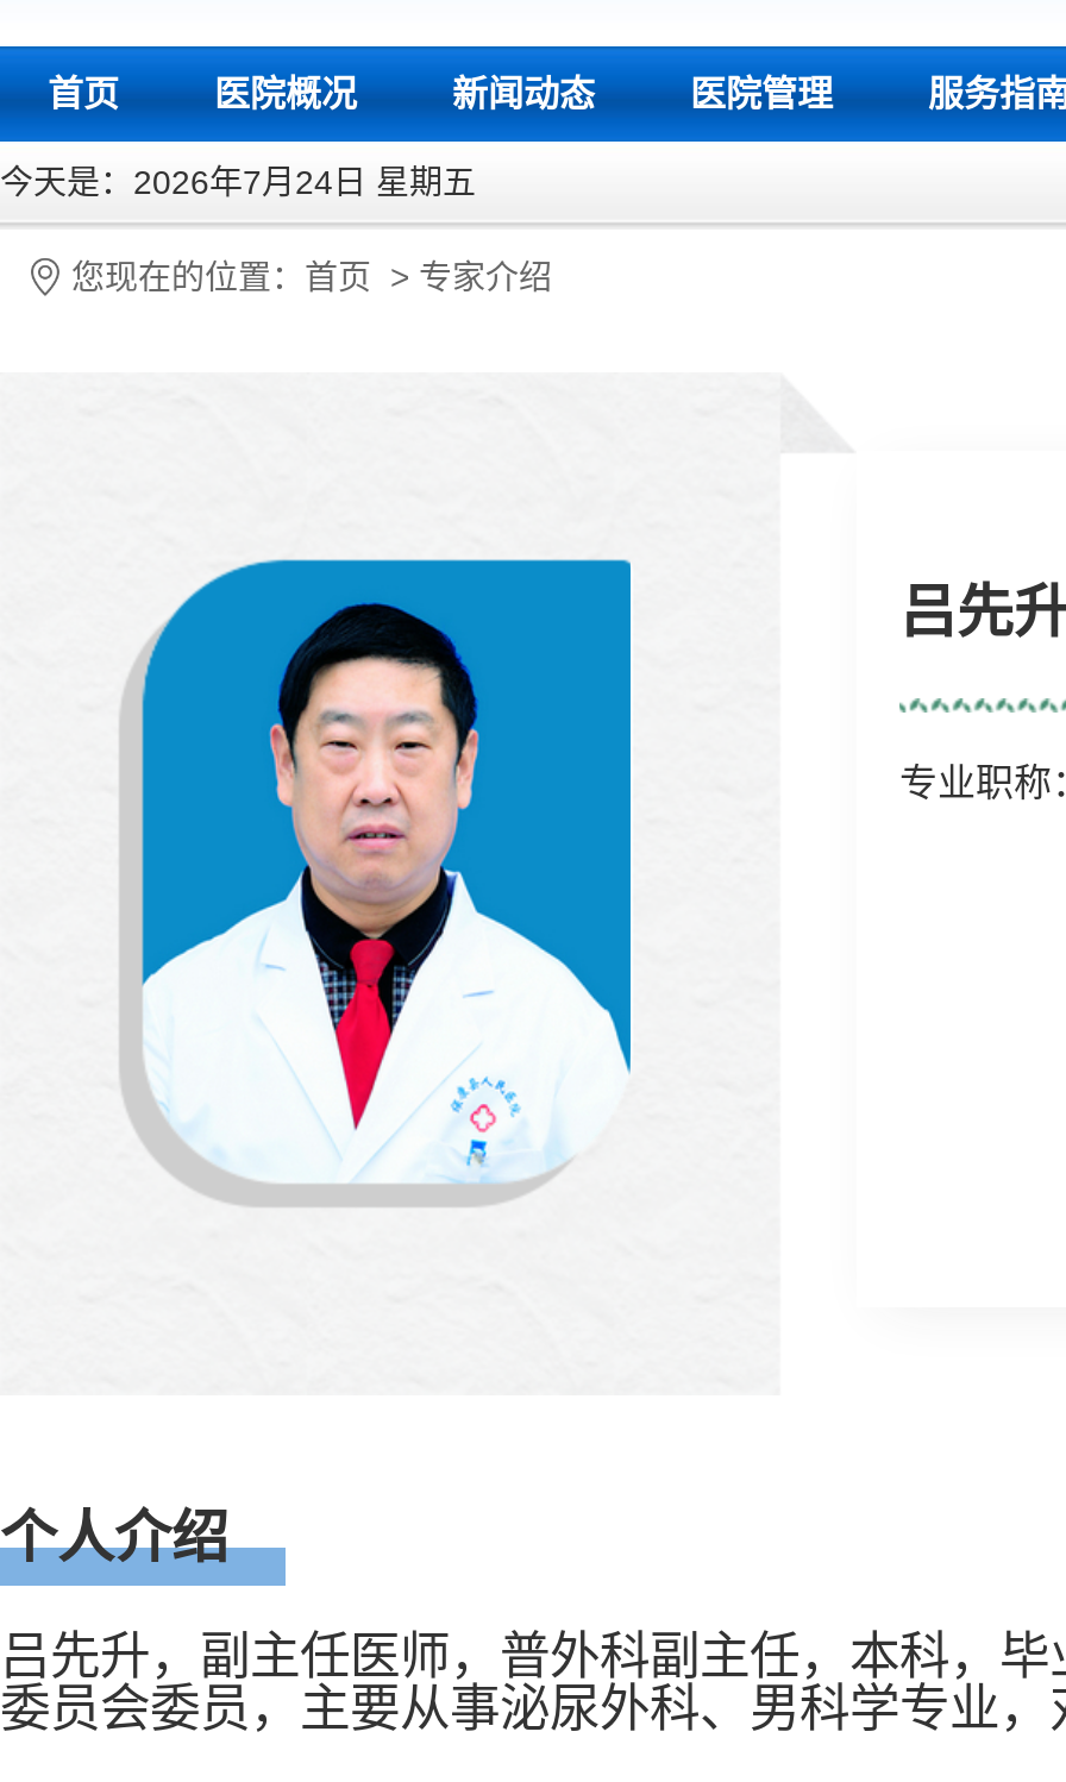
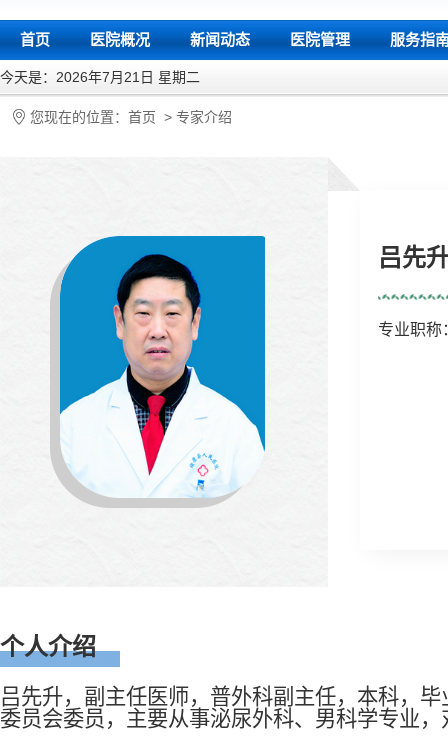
- 今天是：2026年7月24日 星期五
+ 今天是：2026年7月21日 星期二
